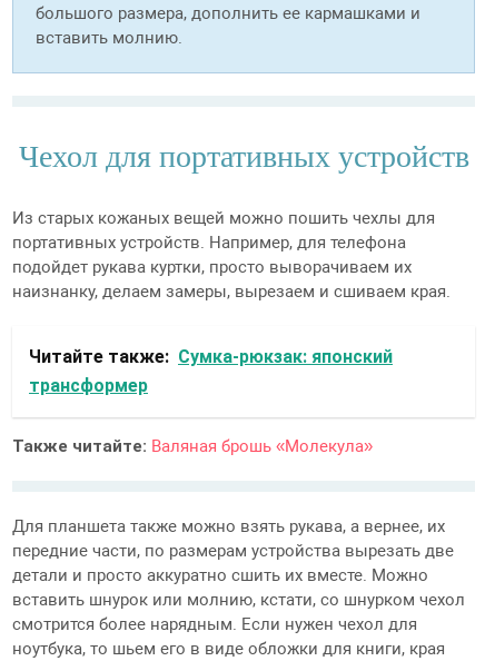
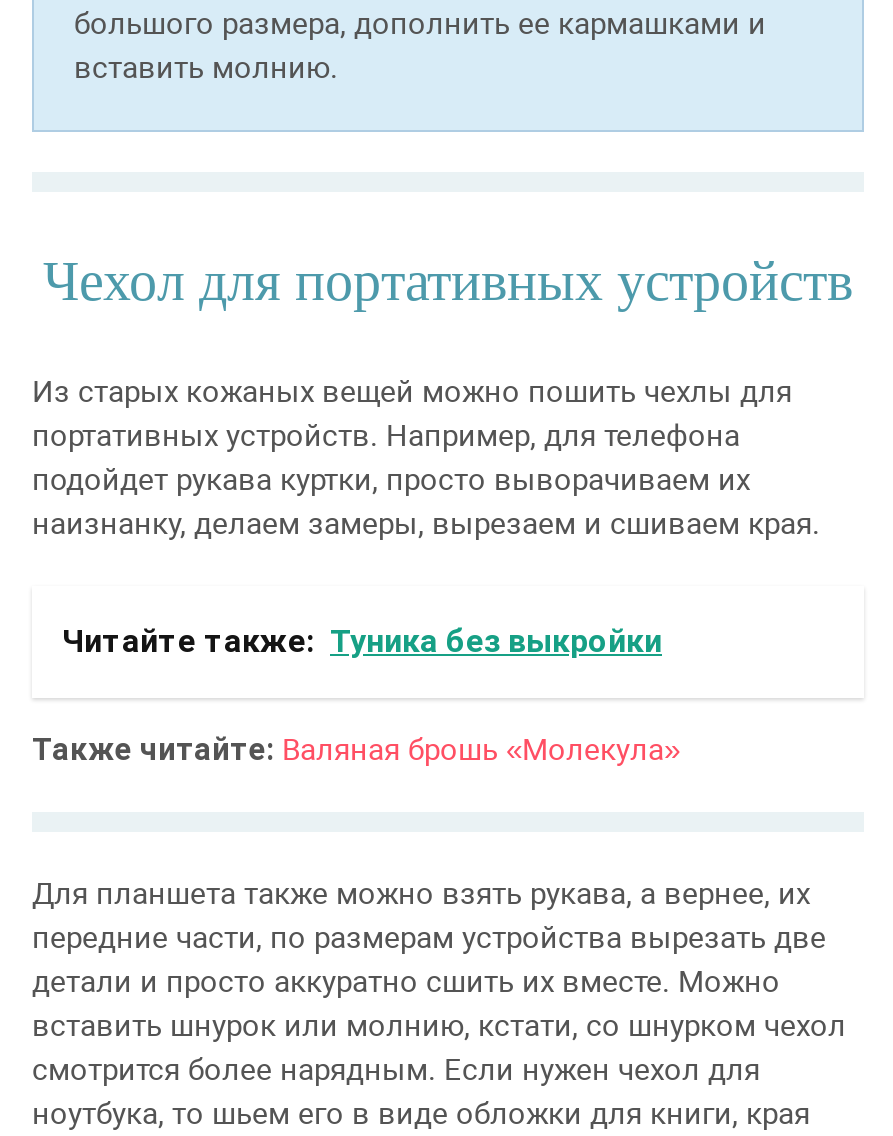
- Читайте также: Сумка-рюкзак: японский
- трансформер
+ Читайте также: Туника без выкройки
